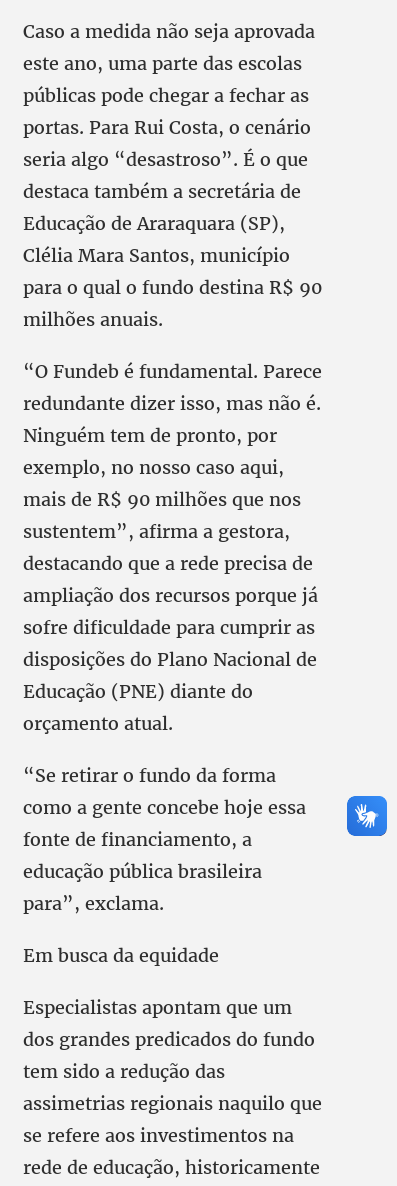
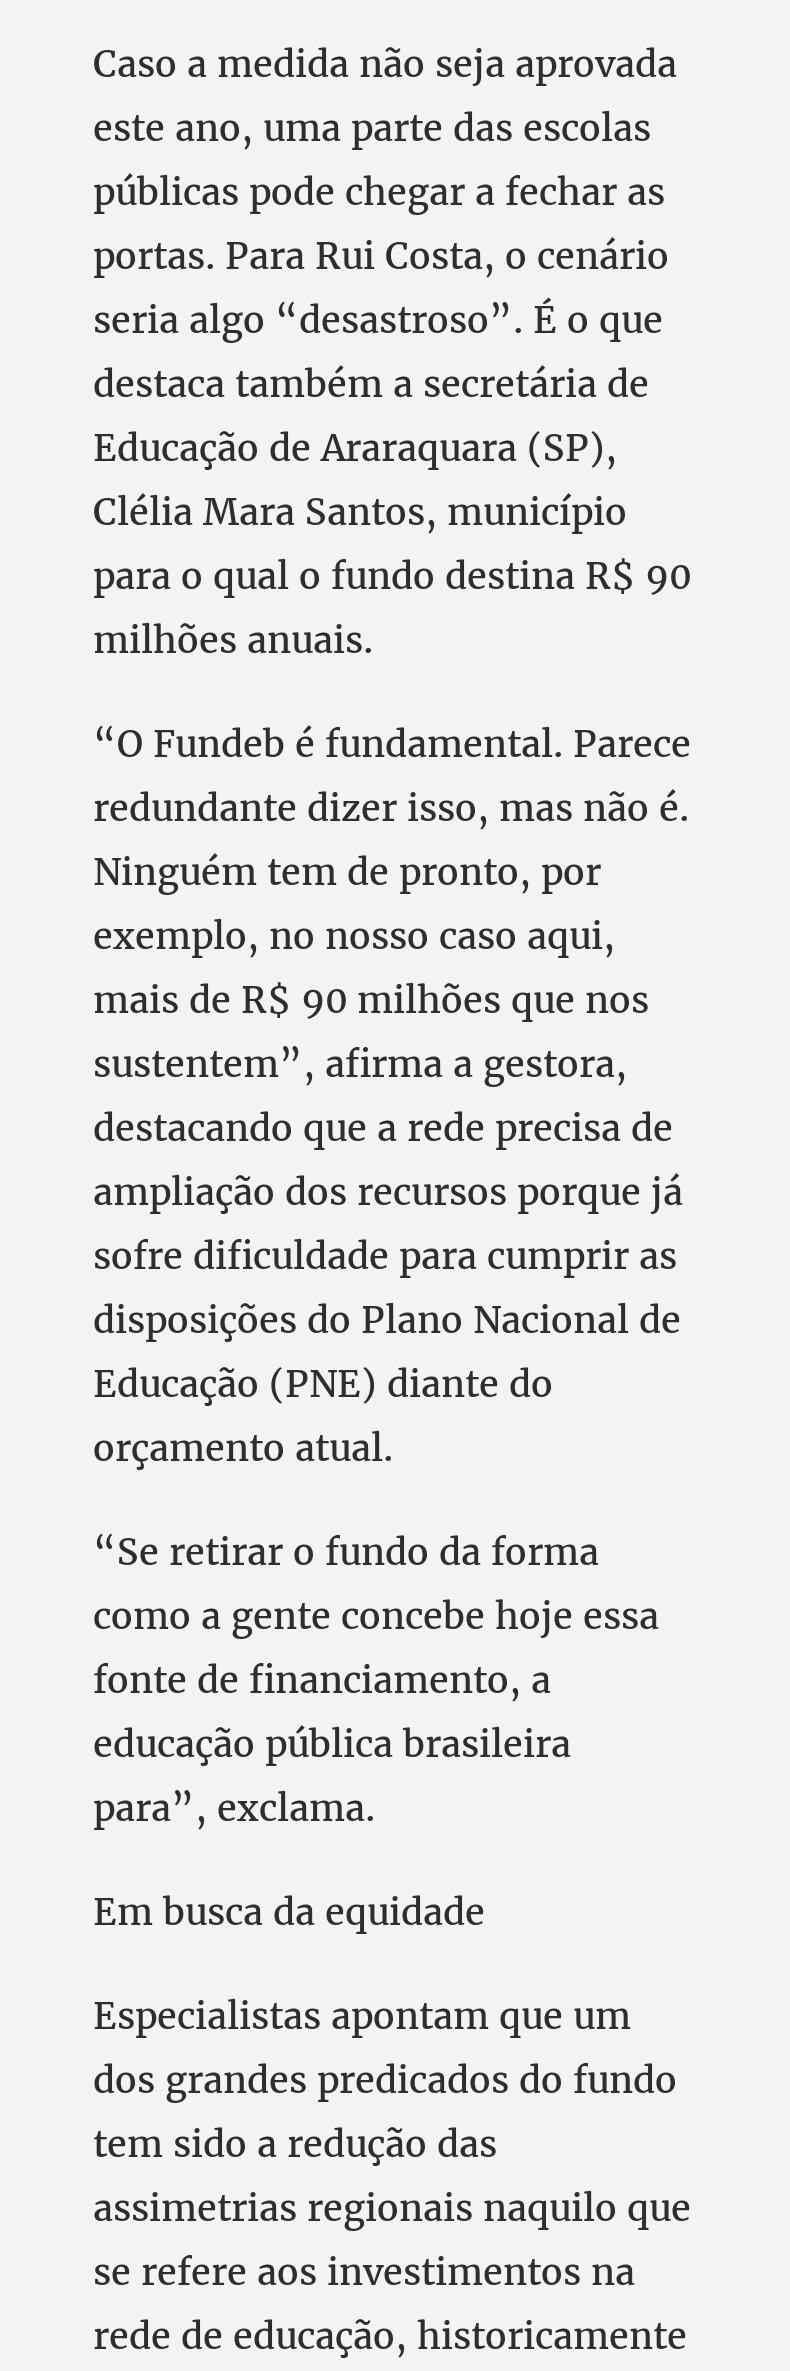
- [image]
